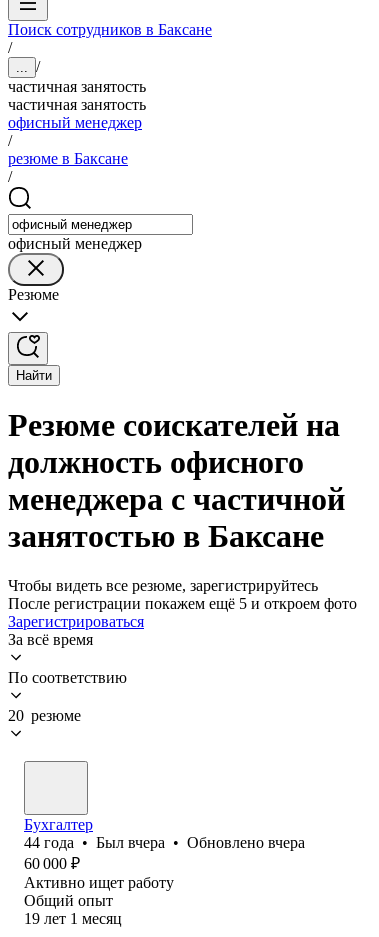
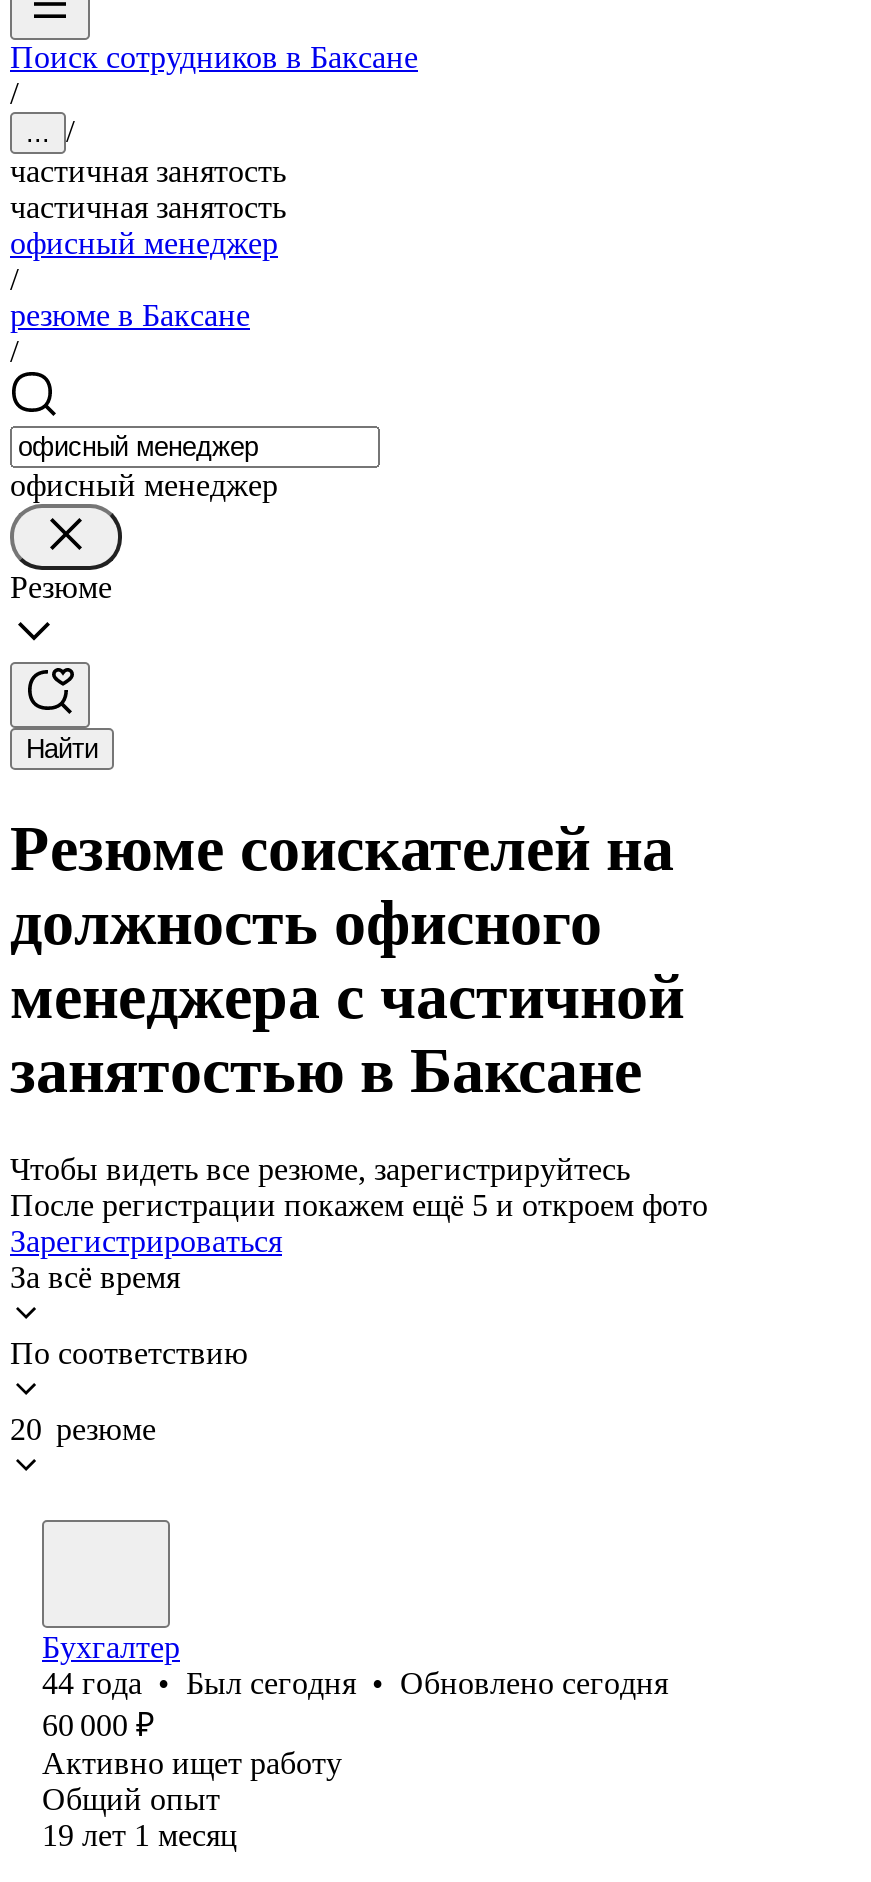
- 44 года • Был вчера • Обновлено вчера
+ 44 года • Был сегодня • Обновлено сегодня
